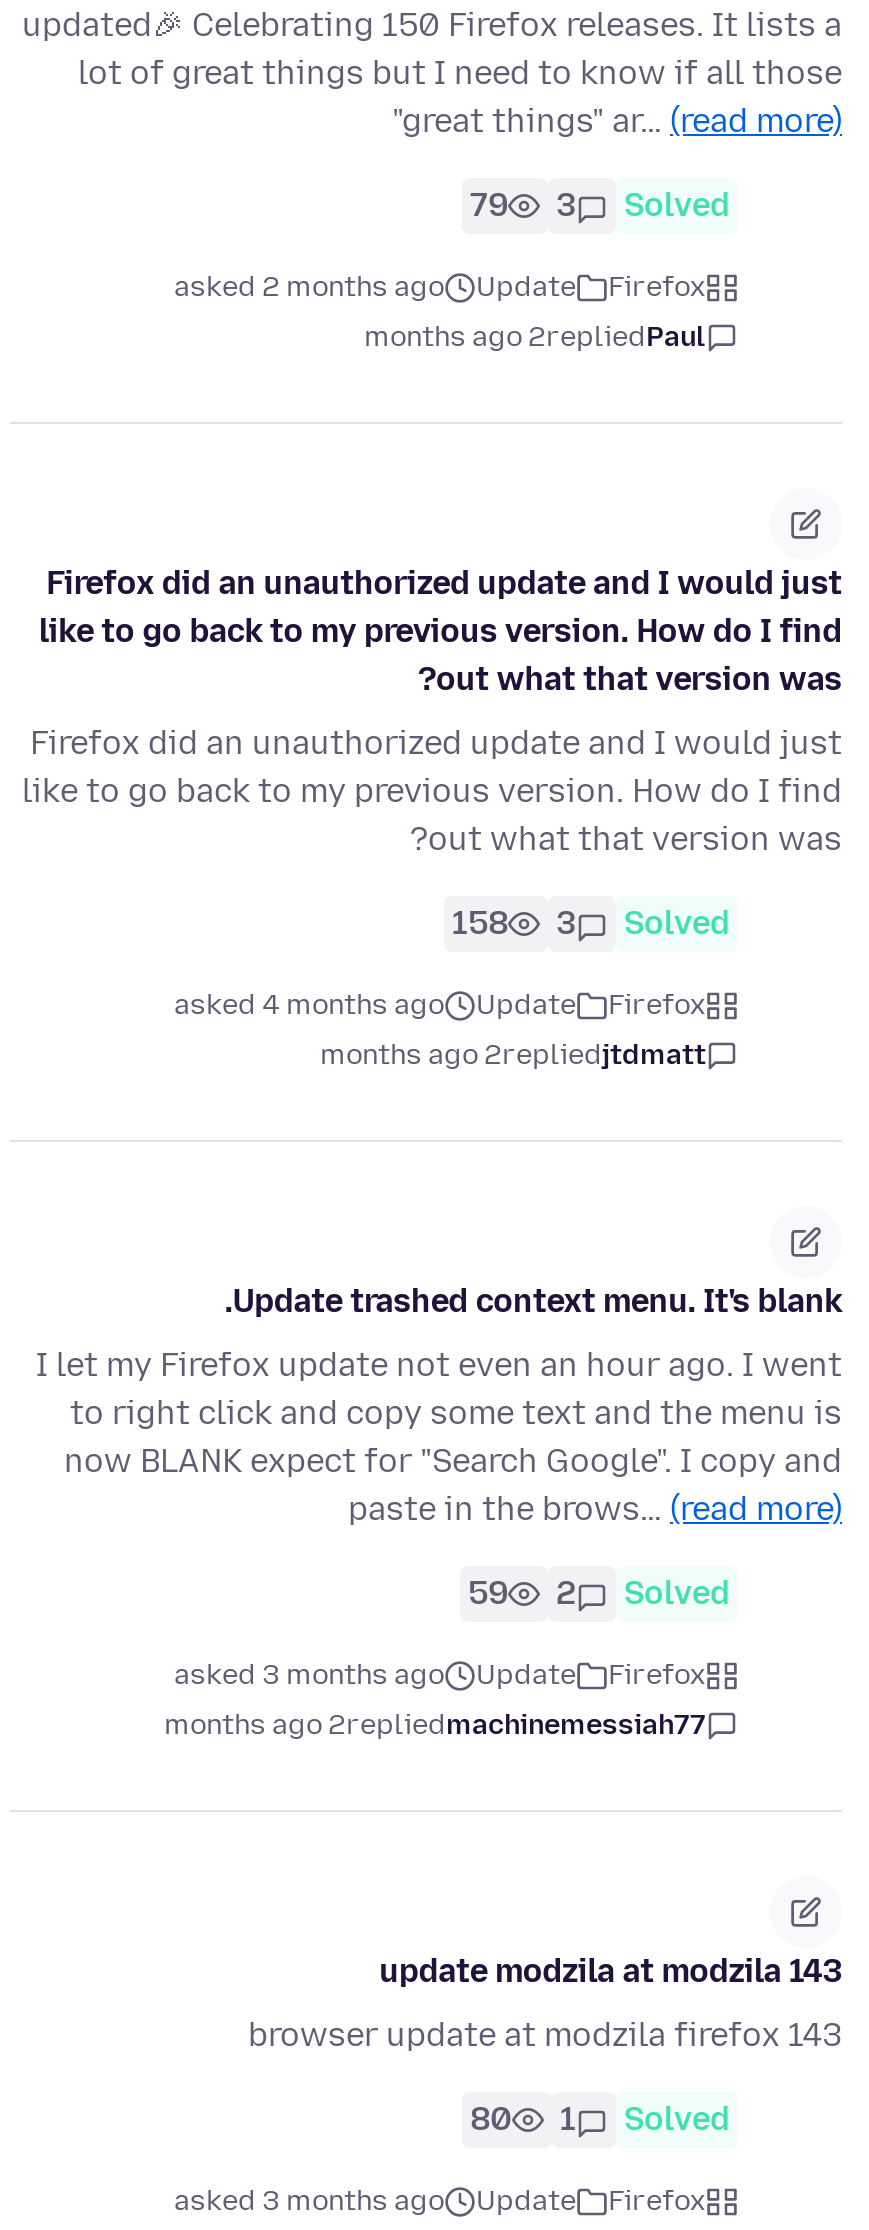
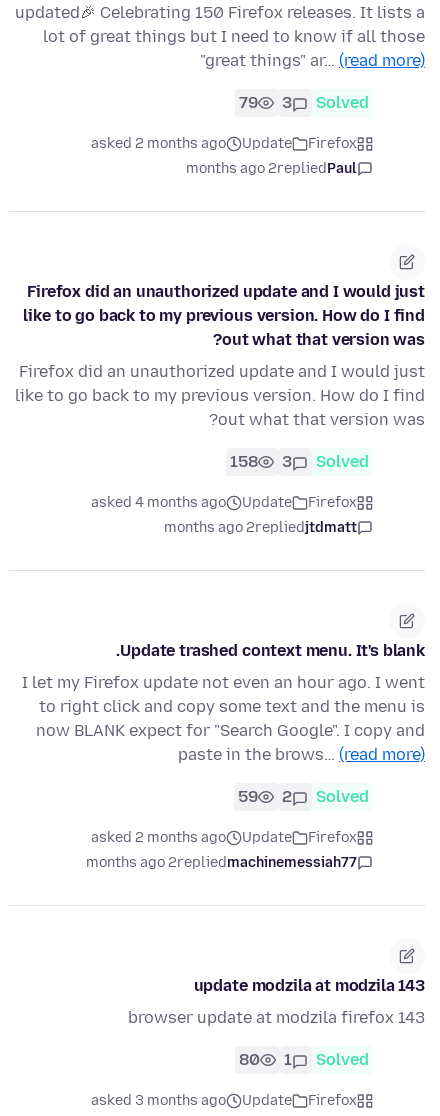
- asked 3 months ago
+ asked 2 months ago
